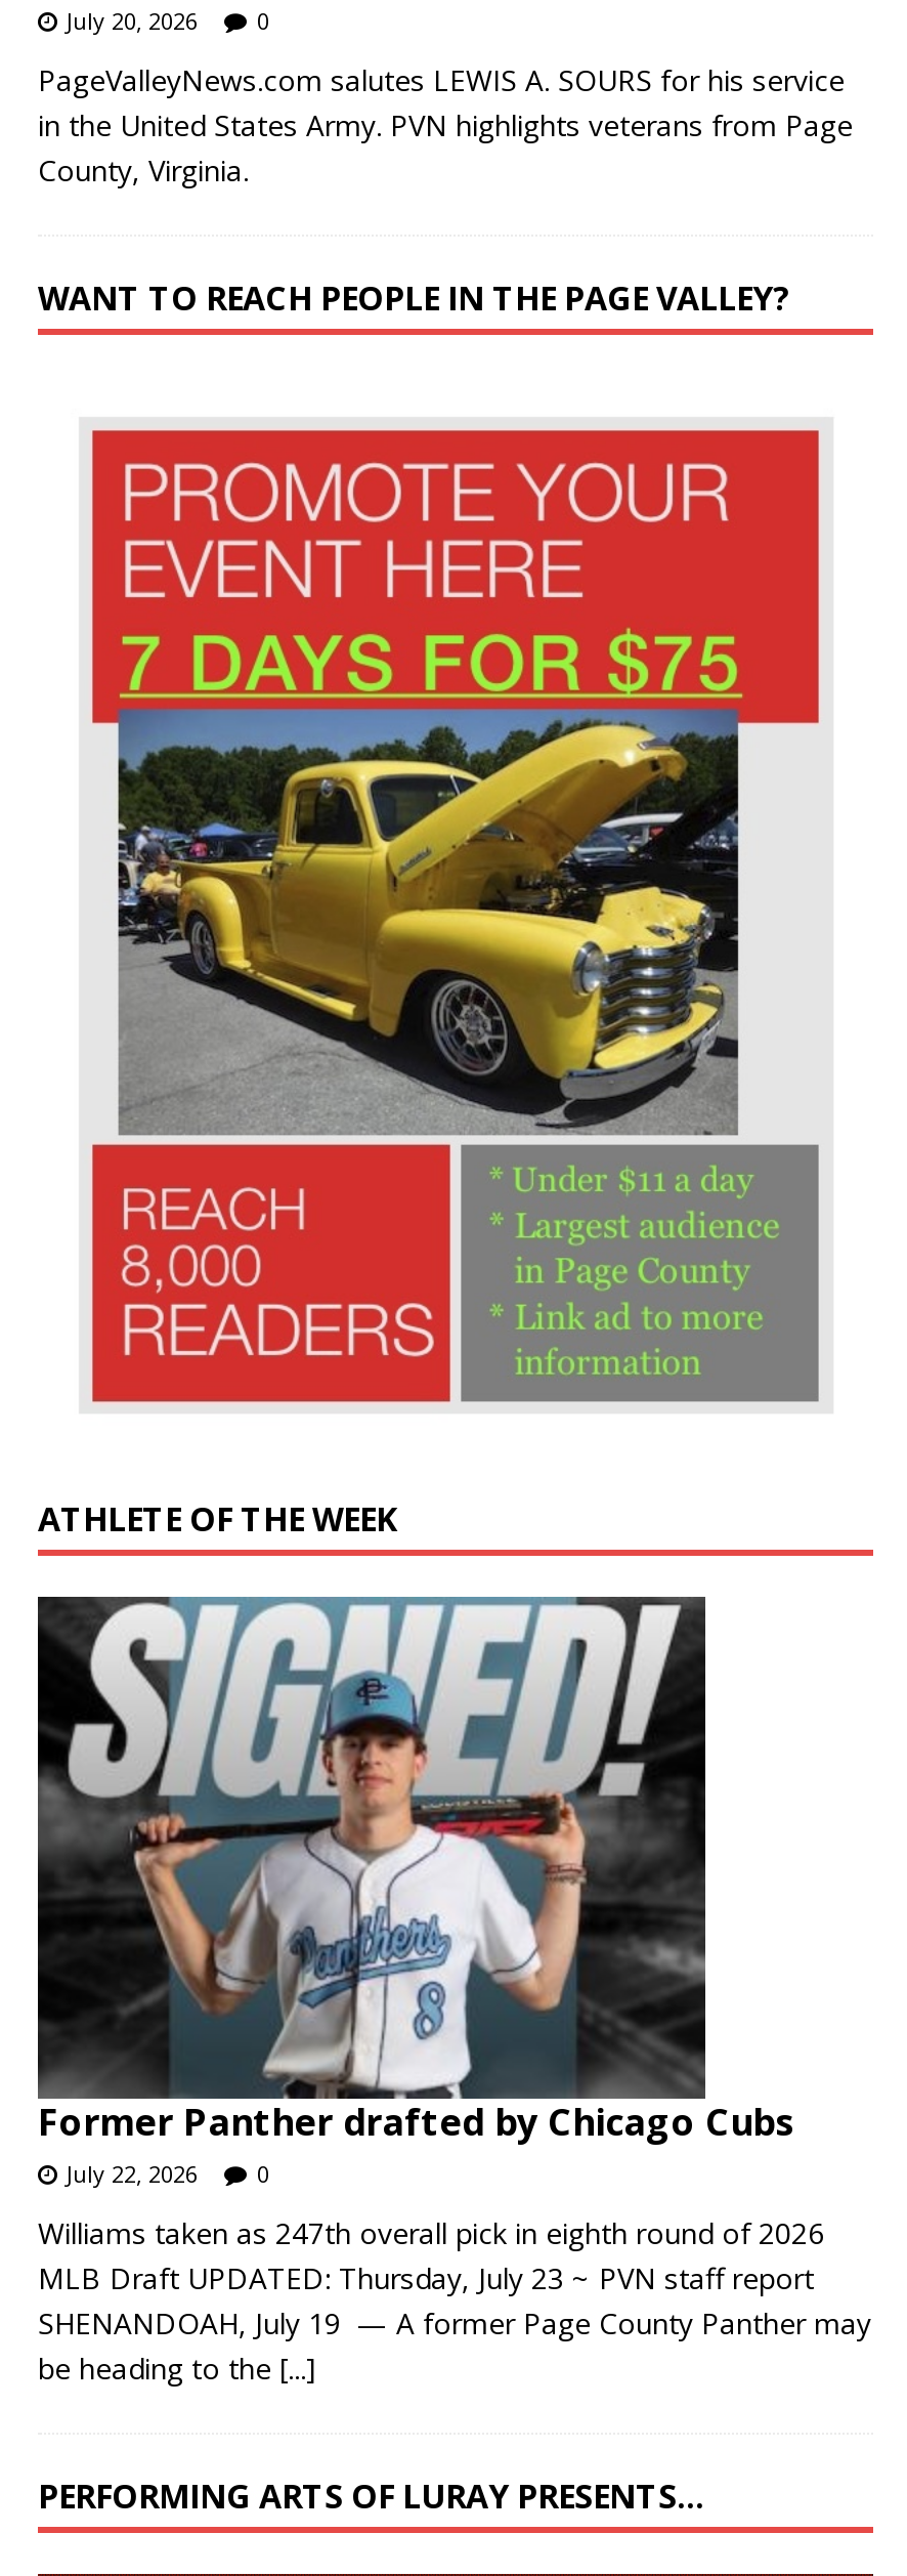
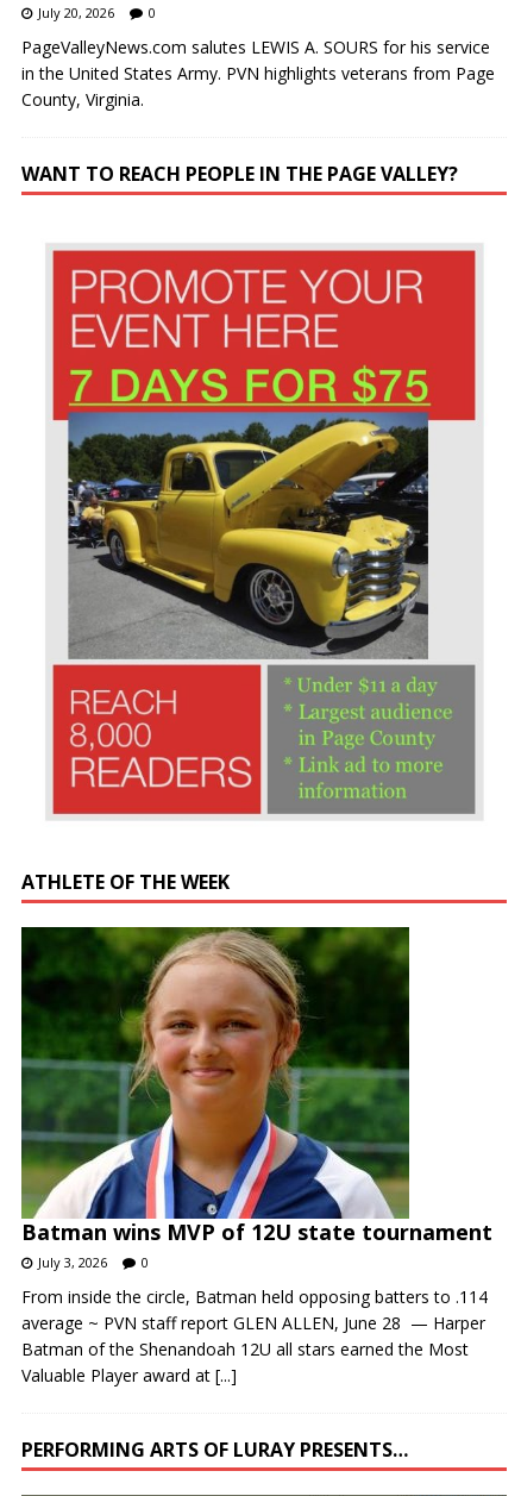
- [image]
- Former Panther drafted by Chicago Cubs
- July 22, 2026
+ [image]
+ Batman wins MVP of 12U state tournament
+ July 3, 2026

- Williams taken as 247th overall pick in eighth round of 2026
- MLB Draft UPDATED: Thursday, July 23 ~ PVN staff report
- SHENANDOAH, July 19 — A former Page County Panther may
- be heading to the [...]
+ From inside the circle, Batman held opposing batters to .114
+ average ~ PVN staff report GLEN ALLEN, June 28 — Harper
+ Batman of the Shenandoah 12U all stars earned the Most
+ Valuable Player award at [...]
